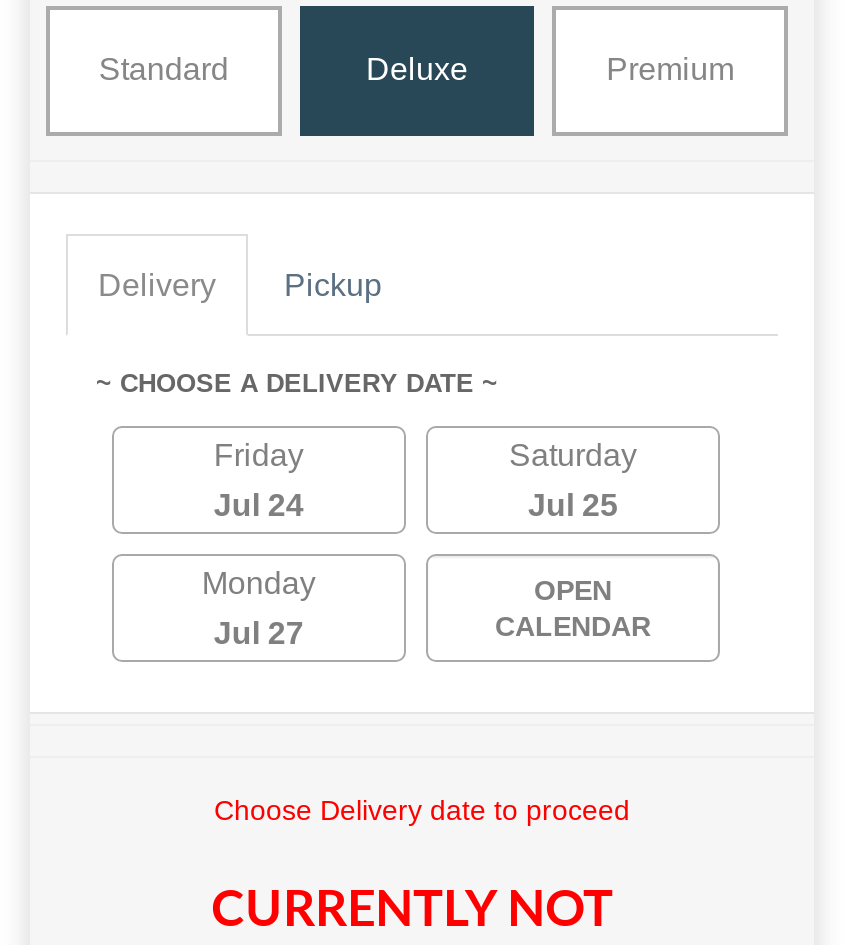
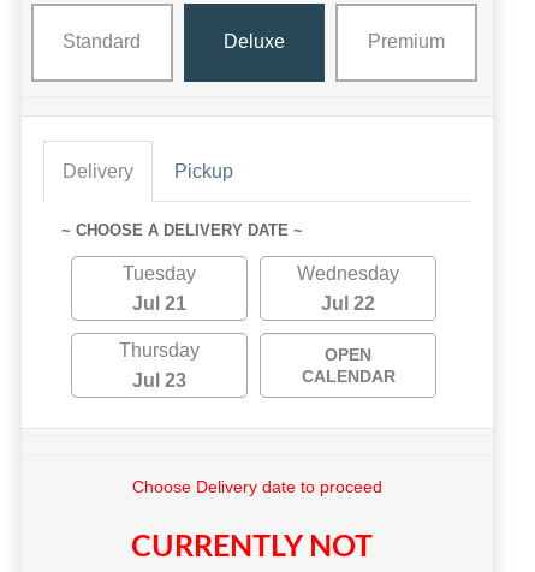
- Friday
+ Tuesday

- Saturday
+ Wednesday

- Jul 24
+ Jul 21

- Jul 25
+ Jul 22

- Monday
+ Thursday

- Jul 27
+ Jul 23
